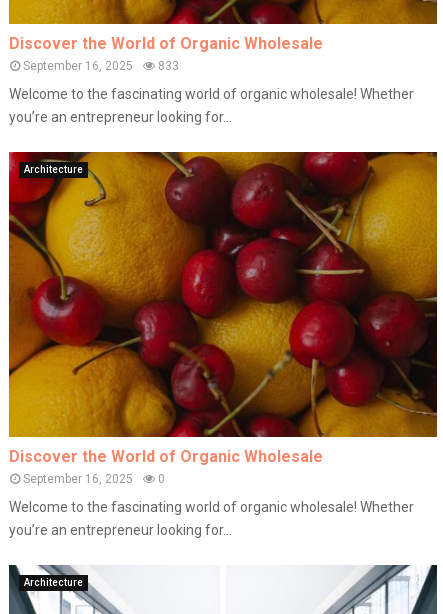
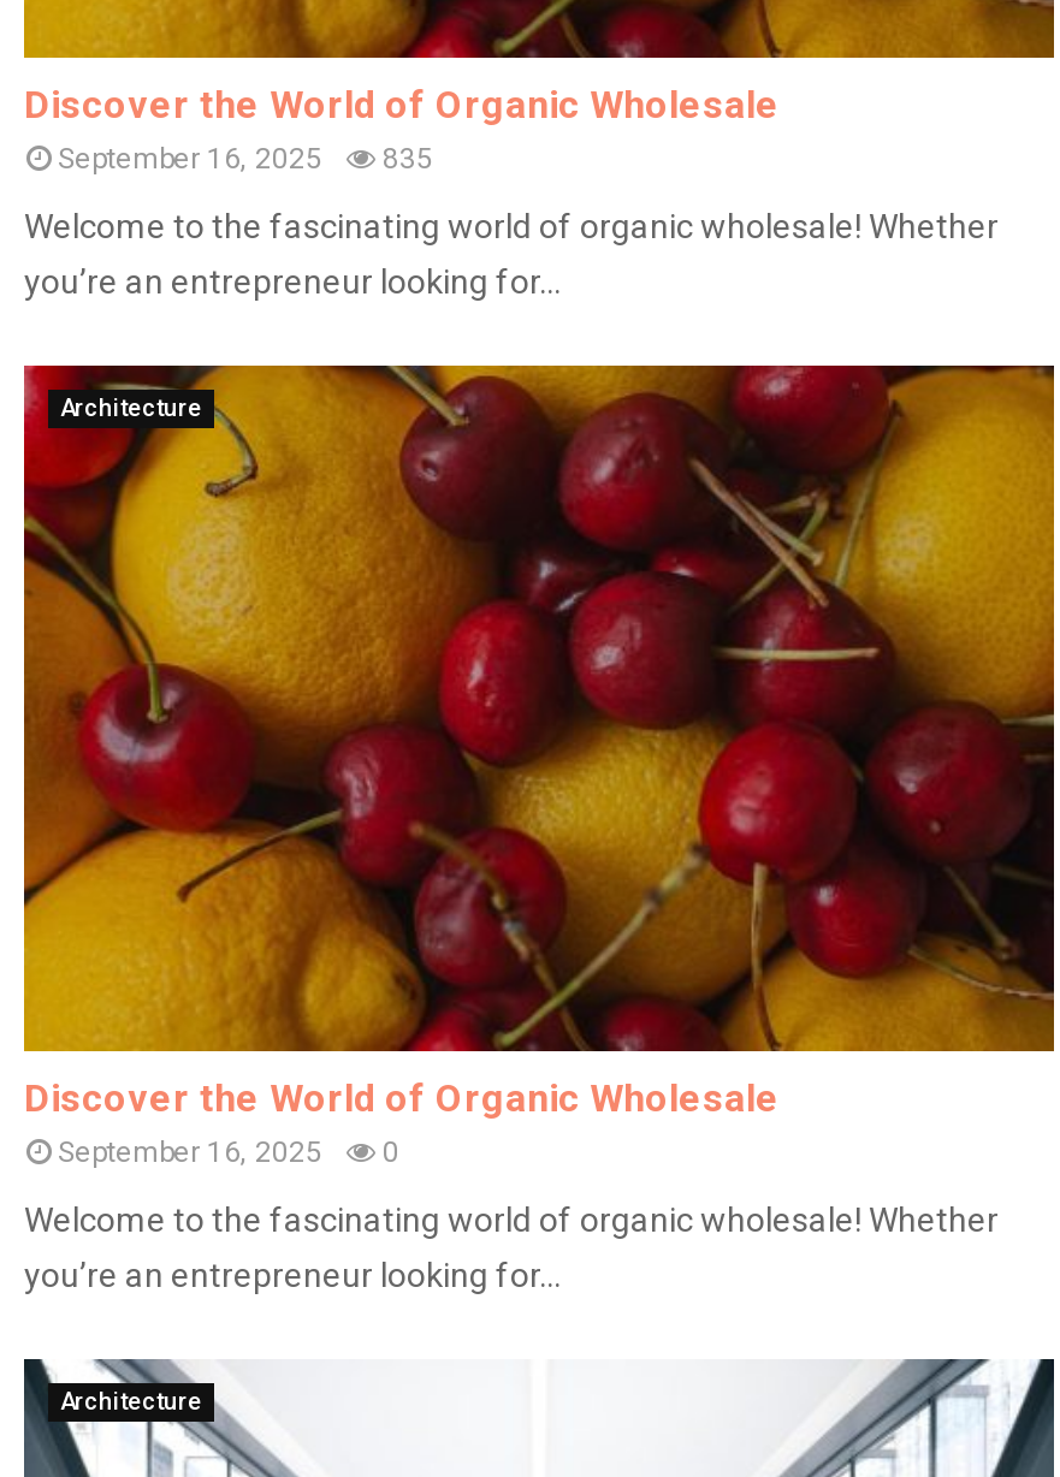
- September 16, 2025 833
+ September 16, 2025 835
